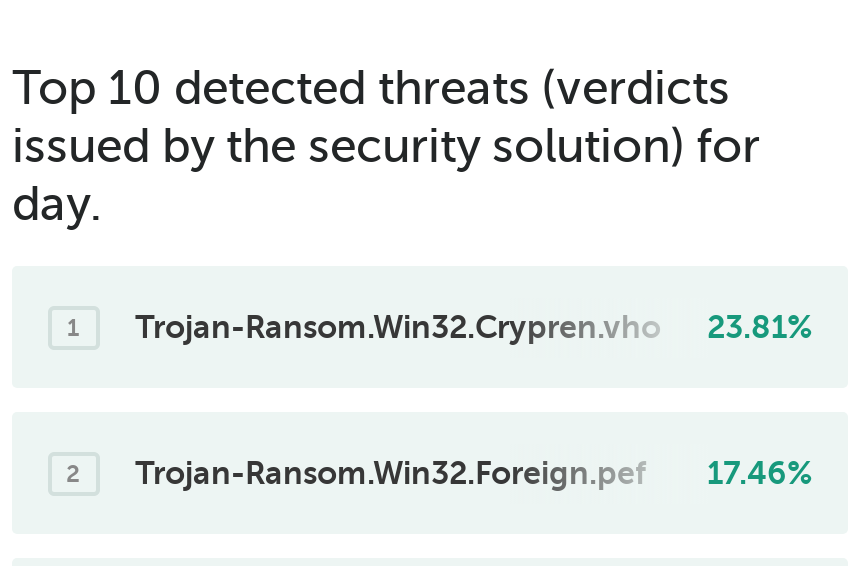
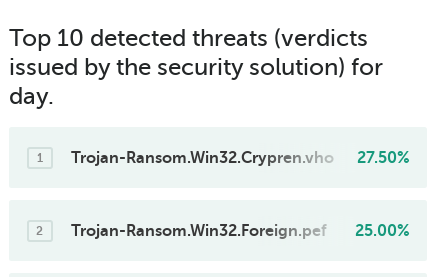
- 23.81%
+ 27.50%

- Trojan-Ransom.Win32.Foreign.pef 17.46%
+ Trojan-Ransom.Win32.Foreign.pef 25.00%
